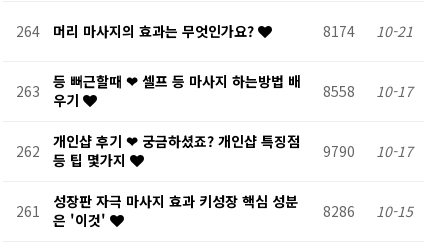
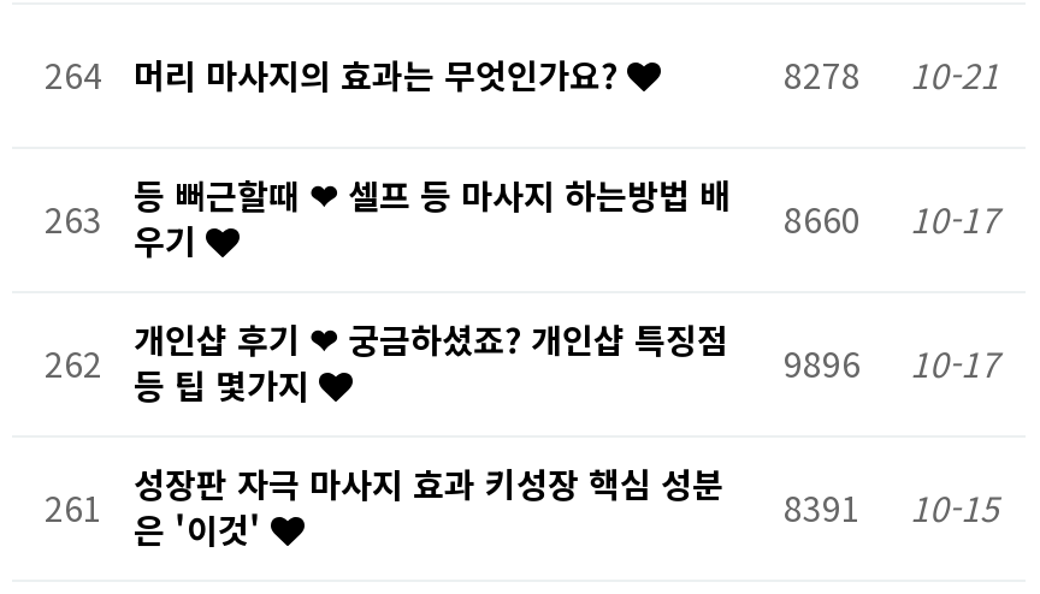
- 8174 10-21
+ 8278 10-21

- 8558
+ 8660

- 9790
+ 9896

- 8286
+ 8391
